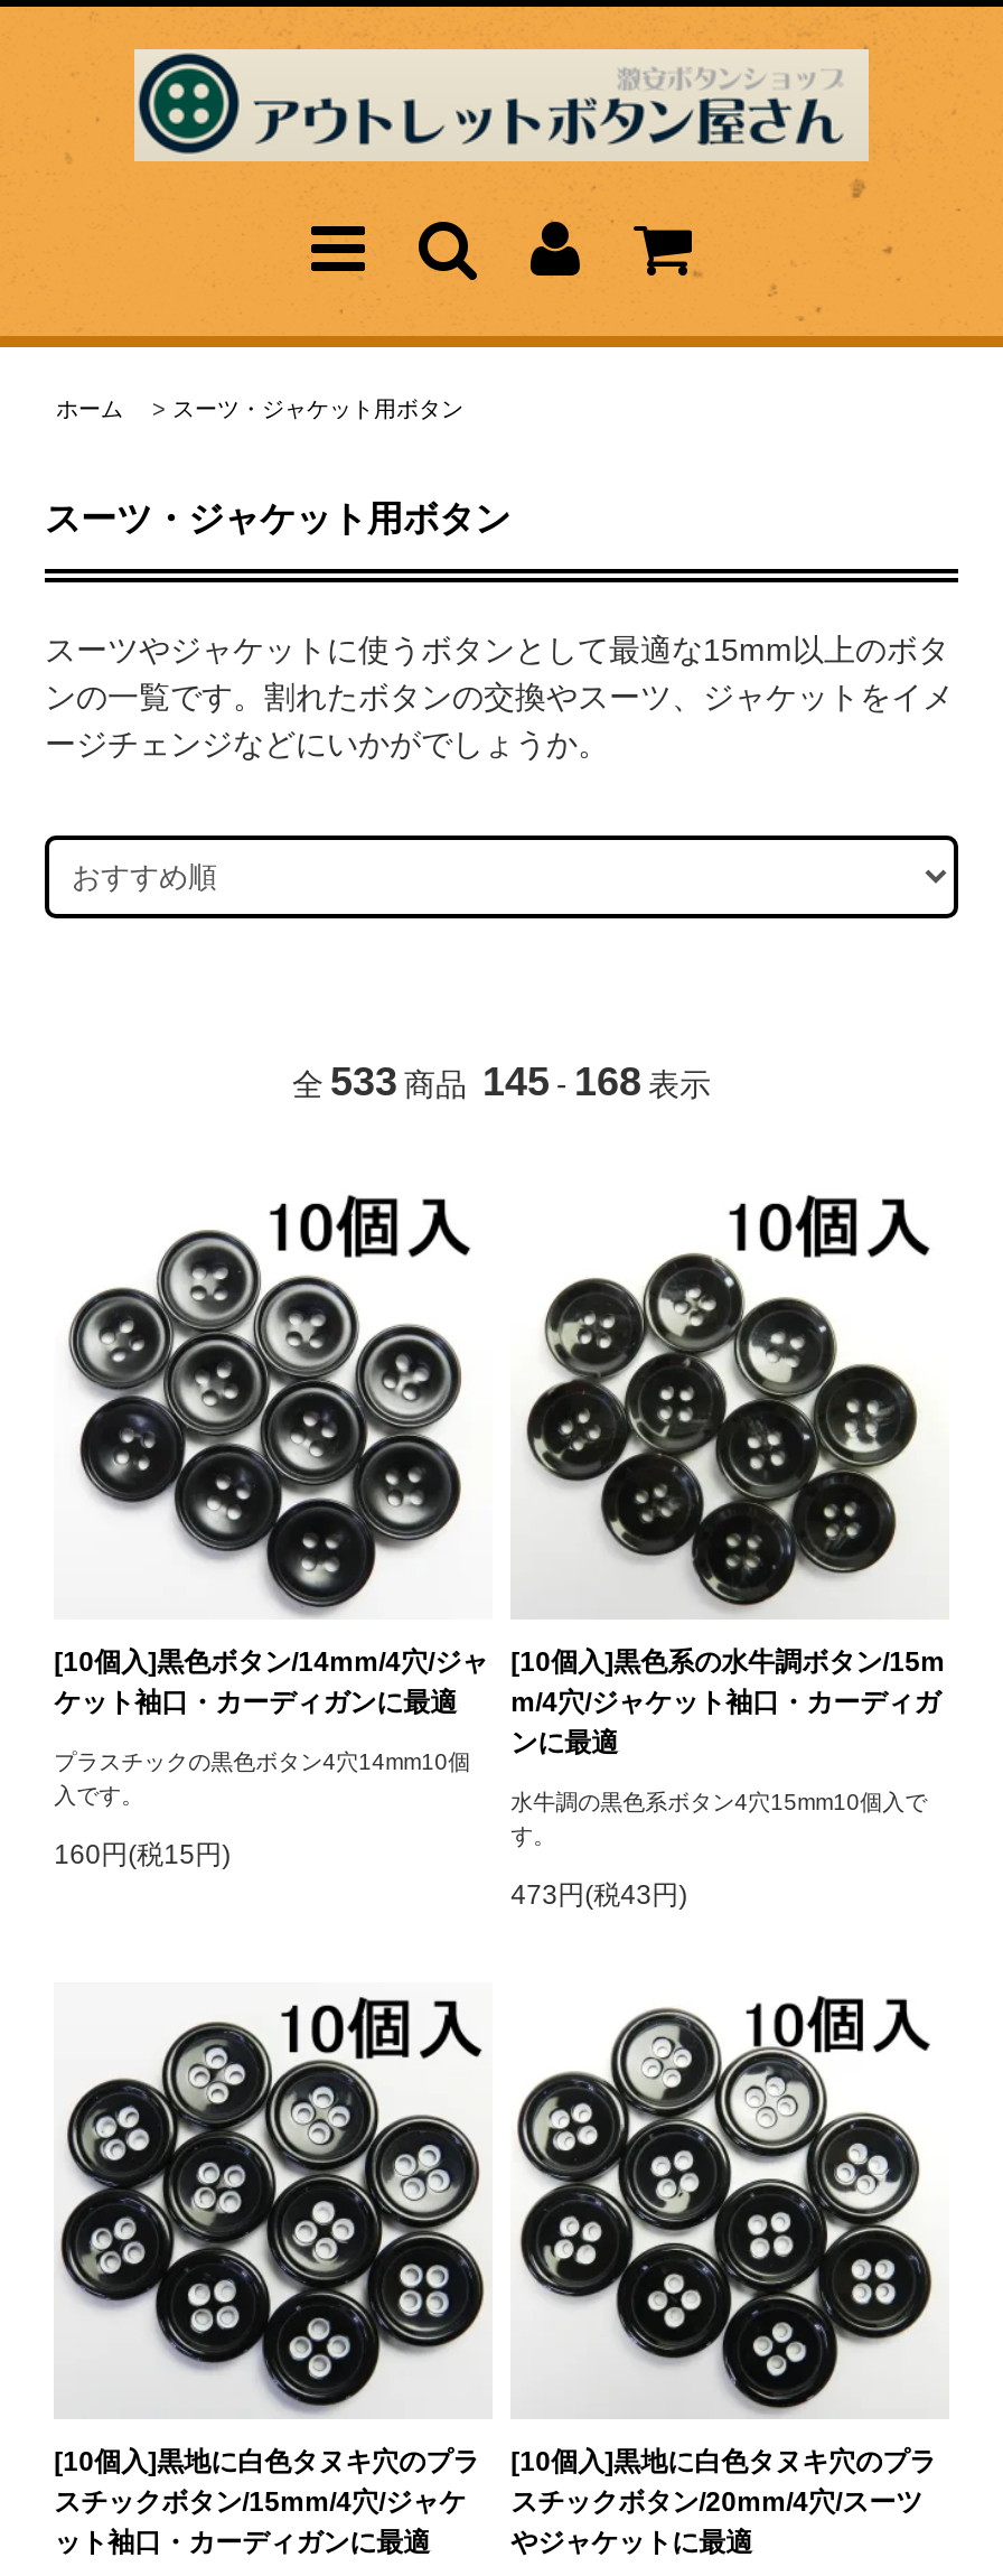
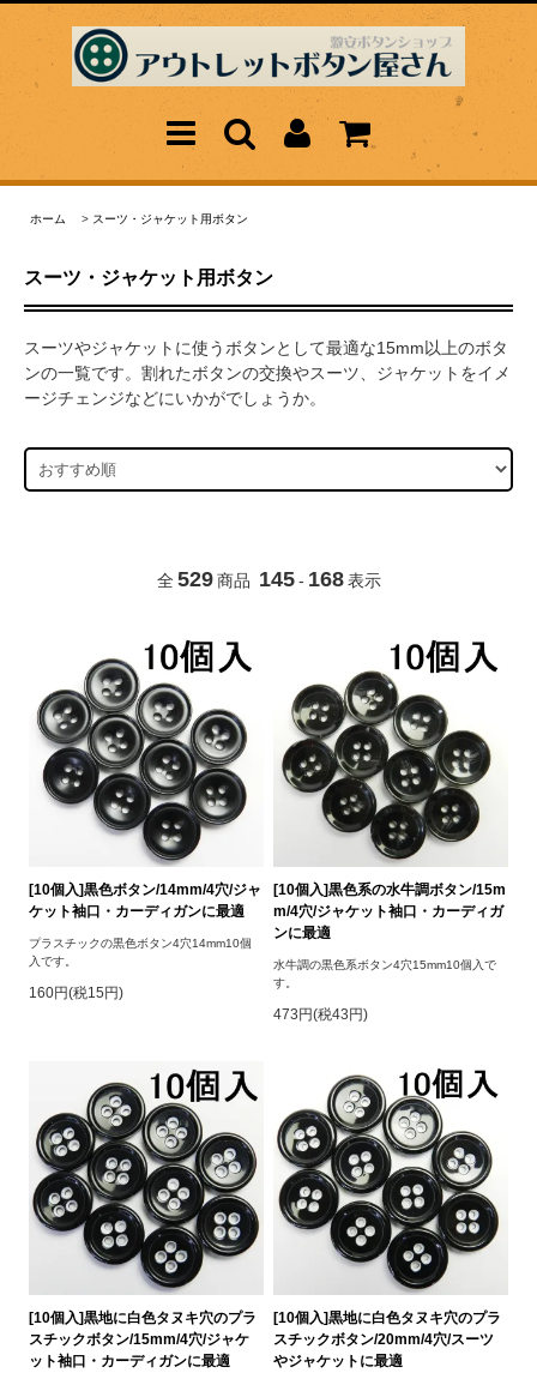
- 全 533 商品 145 - 168 表示
+ 全 529 商品 145 - 168 表示
